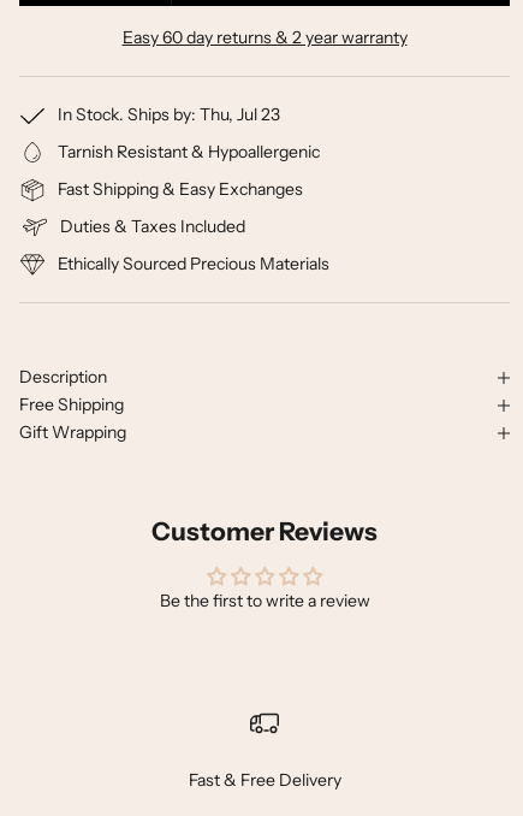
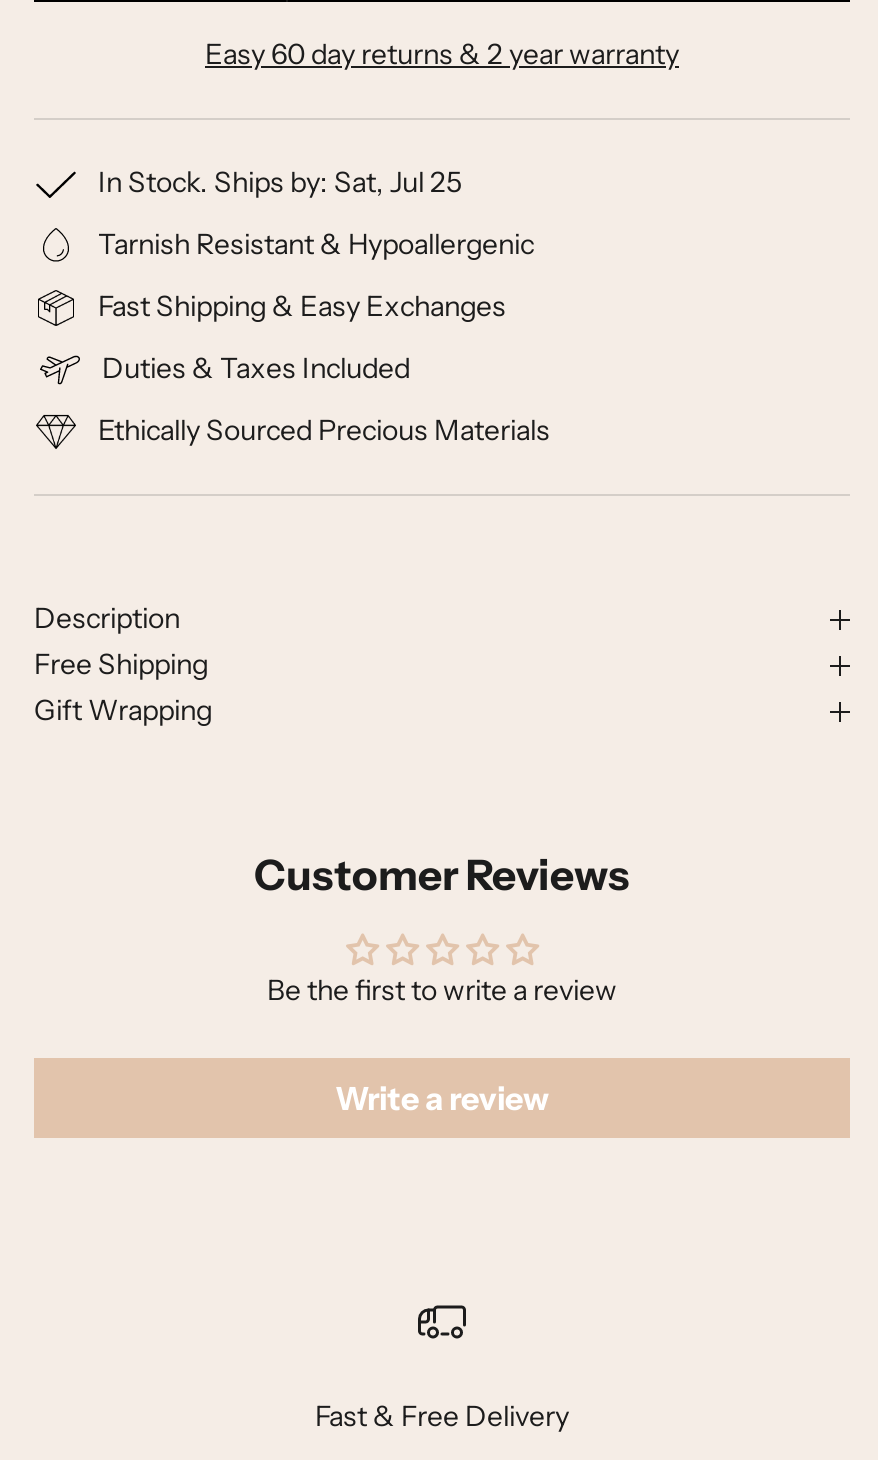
- In Stock. Ships by: Thu, Jul 23
+ In Stock. Ships by: Sat, Jul 25

+ Write a review
